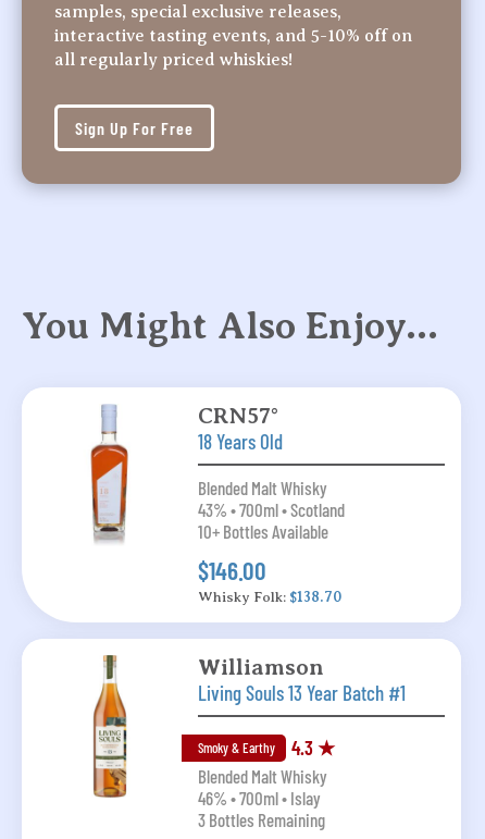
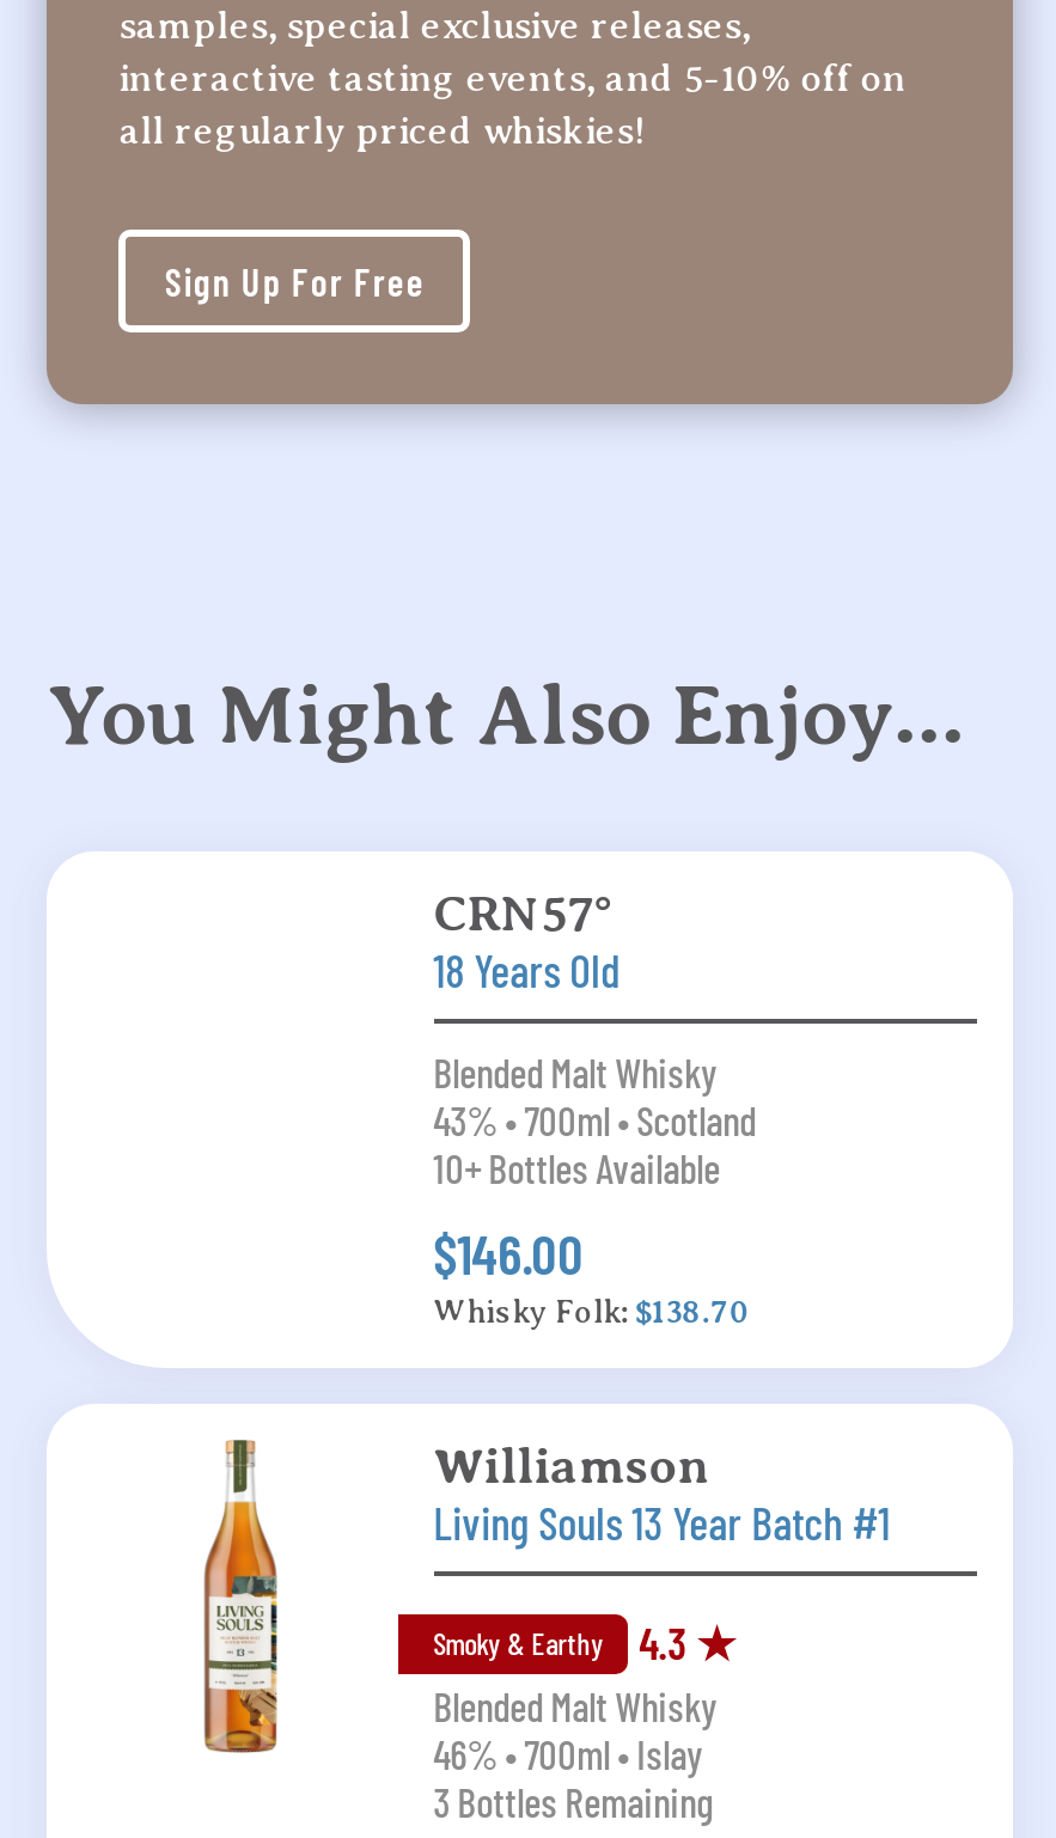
- [image]
